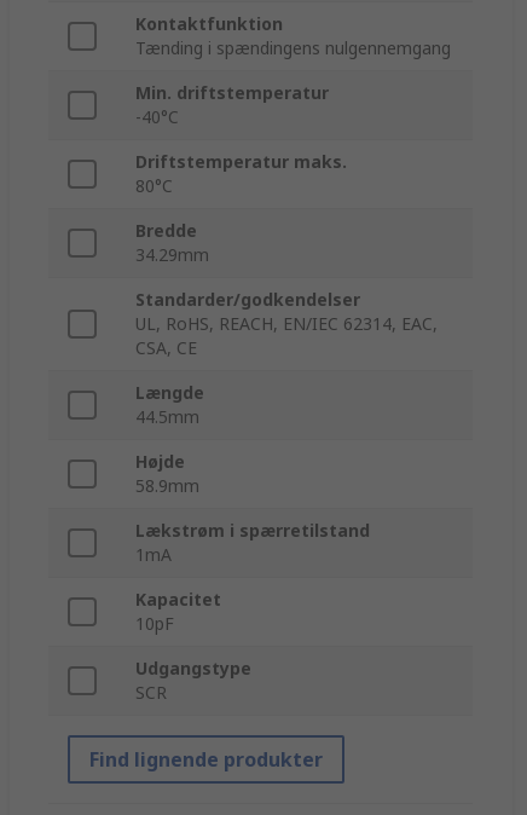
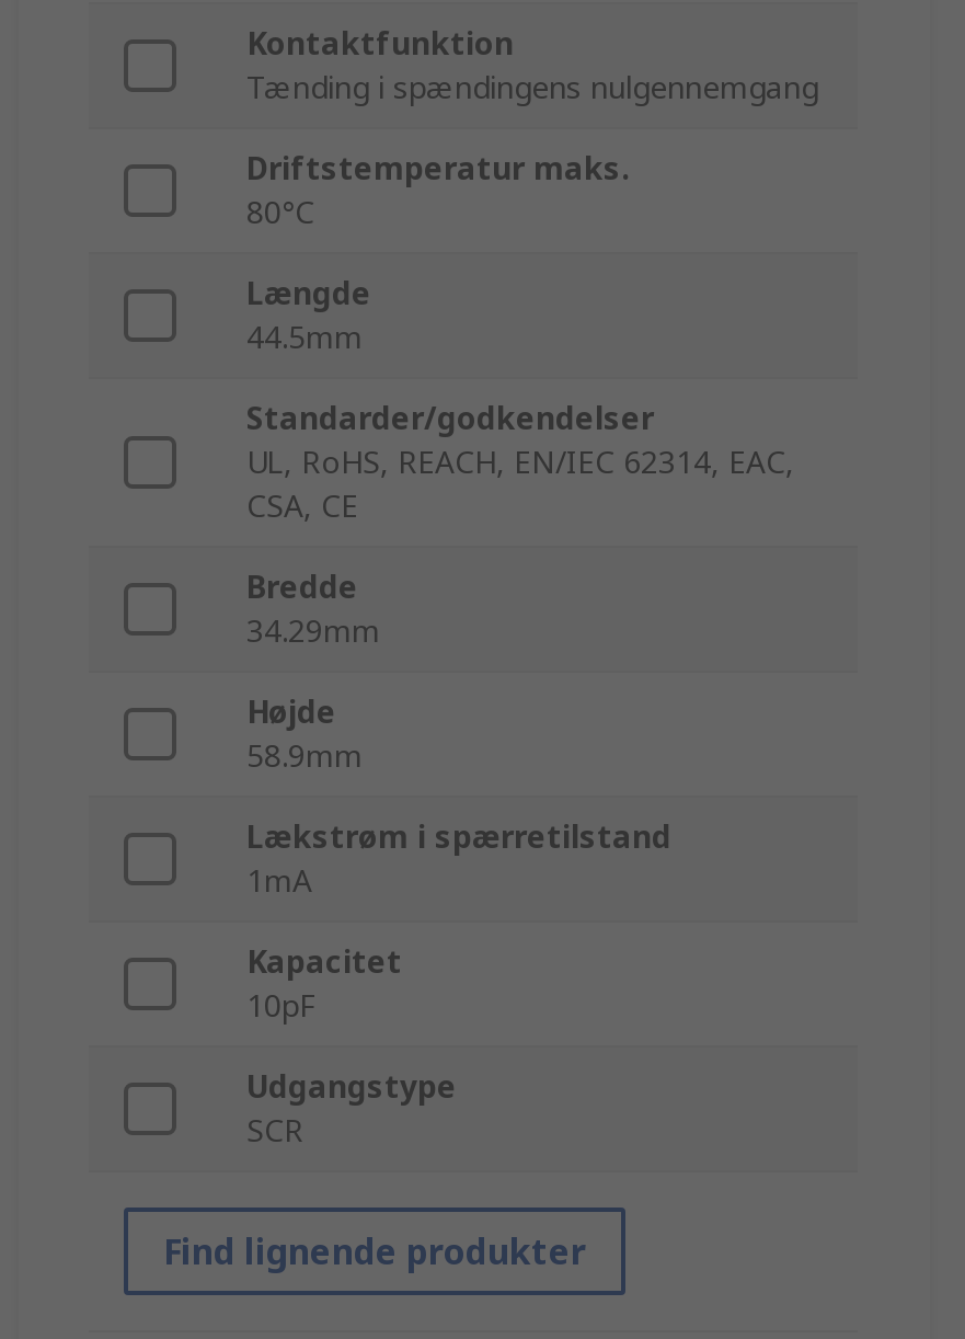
- Min. driftstemperatur
- -40°C

- Bredde
- 34.29mm
+ Længde
+ 44.5mm

- Længde
- 44.5mm
+ Bredde
+ 34.29mm
